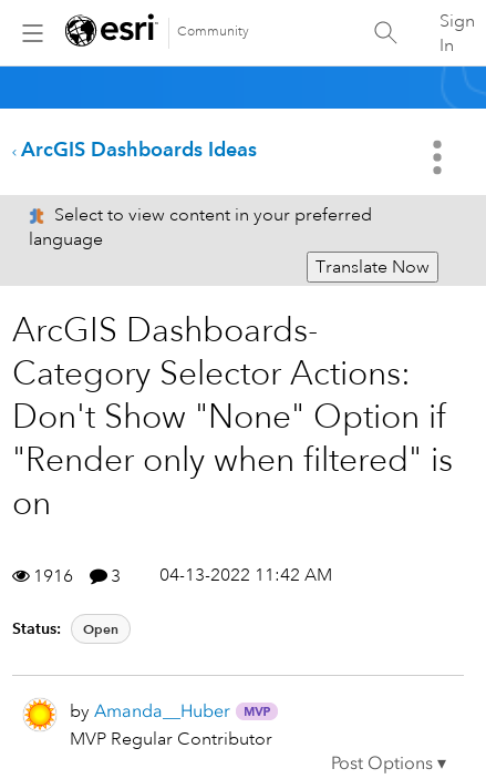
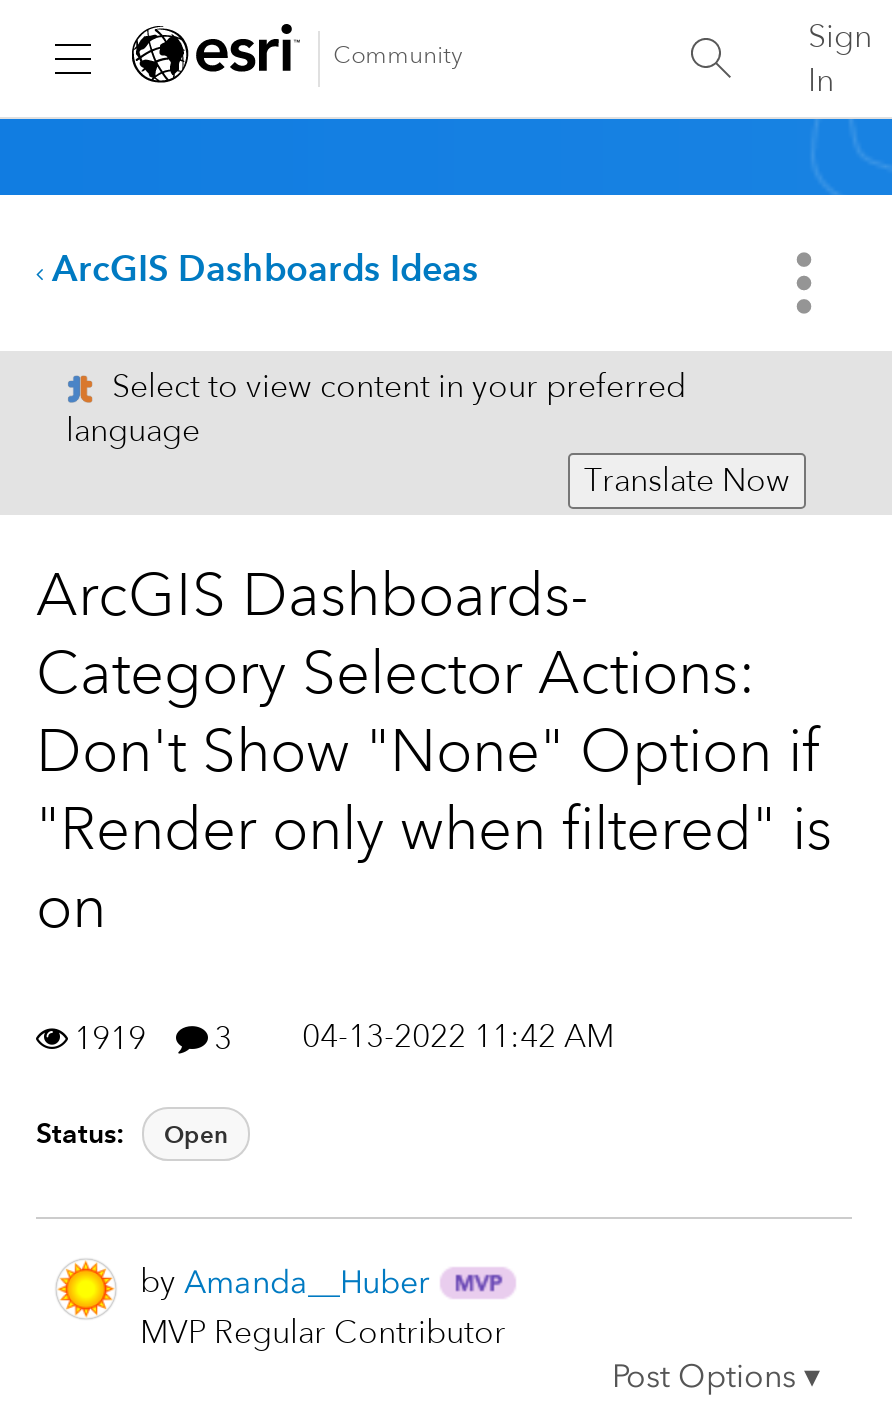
- 1916 3 04-13-2022 11:42 AM
+ 1919 3 04-13-2022 11:42 AM
